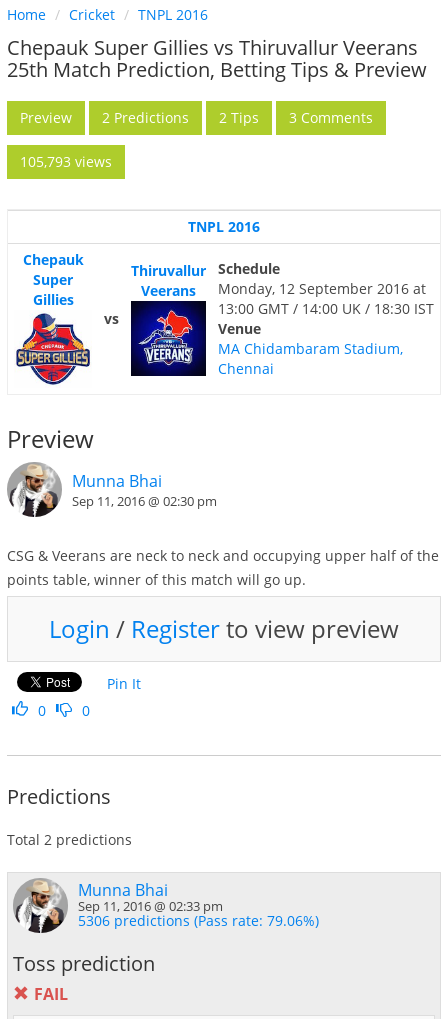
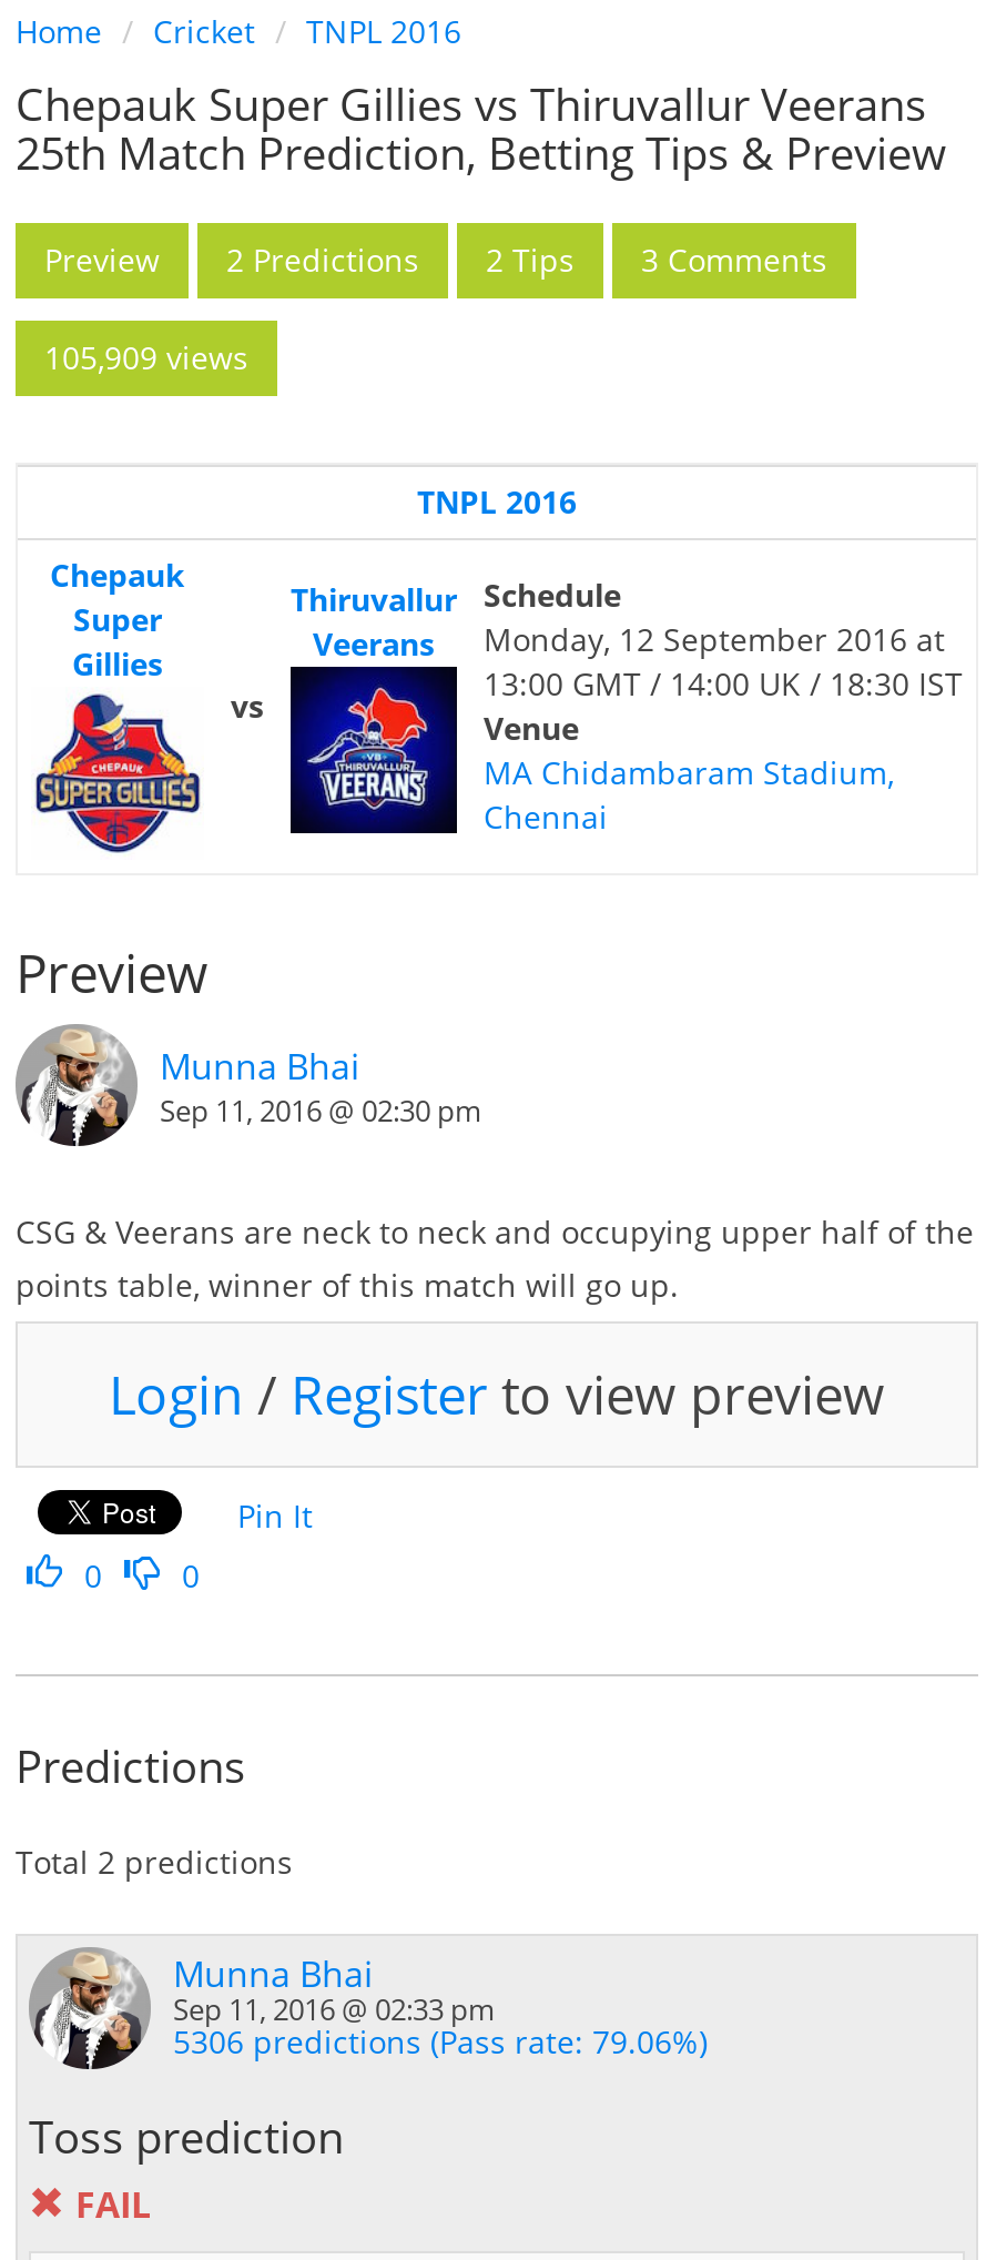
- 105,793 views
+ 105,909 views
